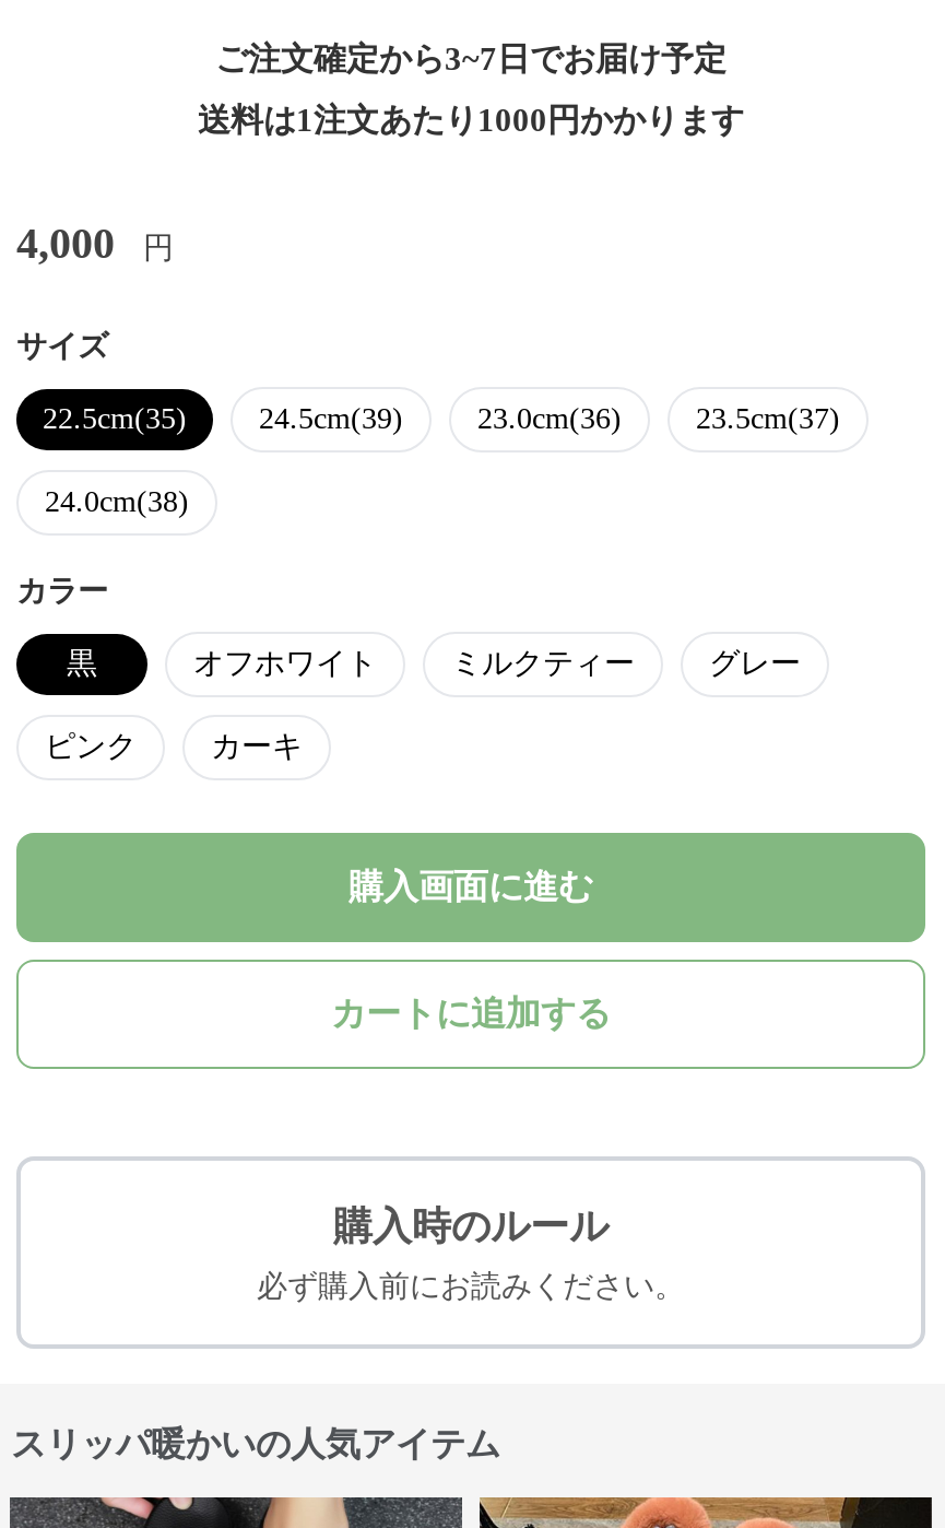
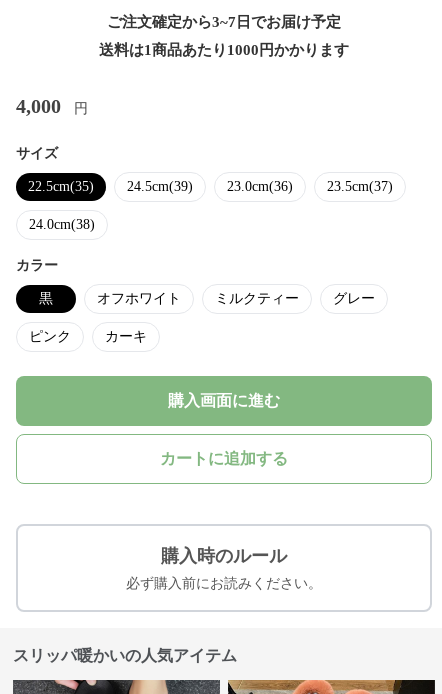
- 送料は1注文あたり1000円かかります
+ 送料は1商品あたり1000円かかります
